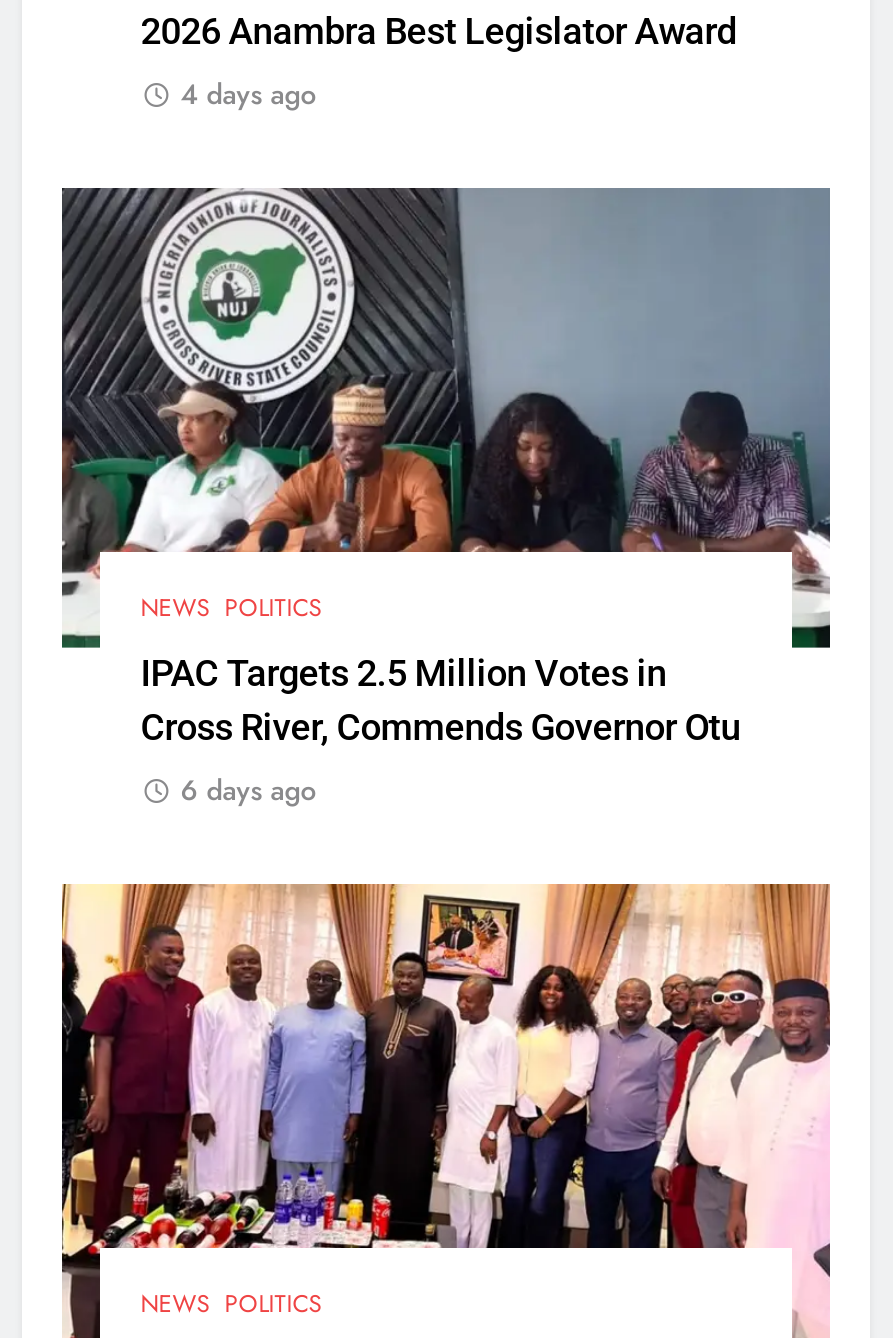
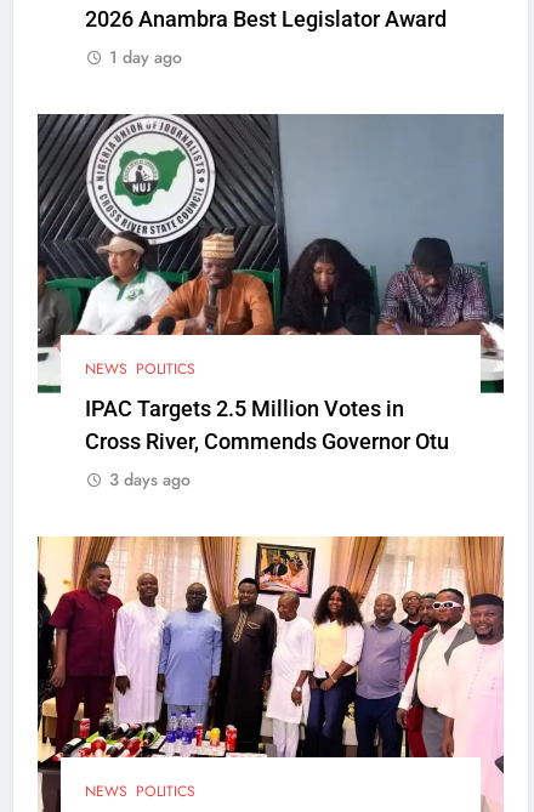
- 4 days ago
+ 1 day ago

- 6 days ago
+ 3 days ago
